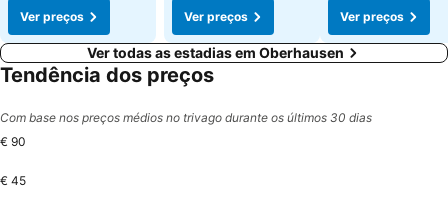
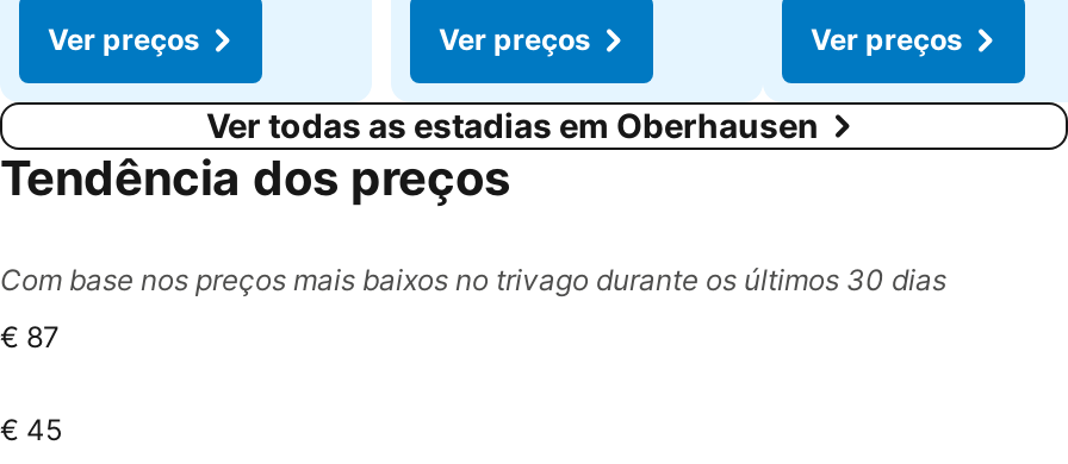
- Com base nos preços médios no trivago durante os últimos 30 dias
+ Com base nos preços mais baixos no trivago durante os últimos 30 dias

- € 90
+ € 87
